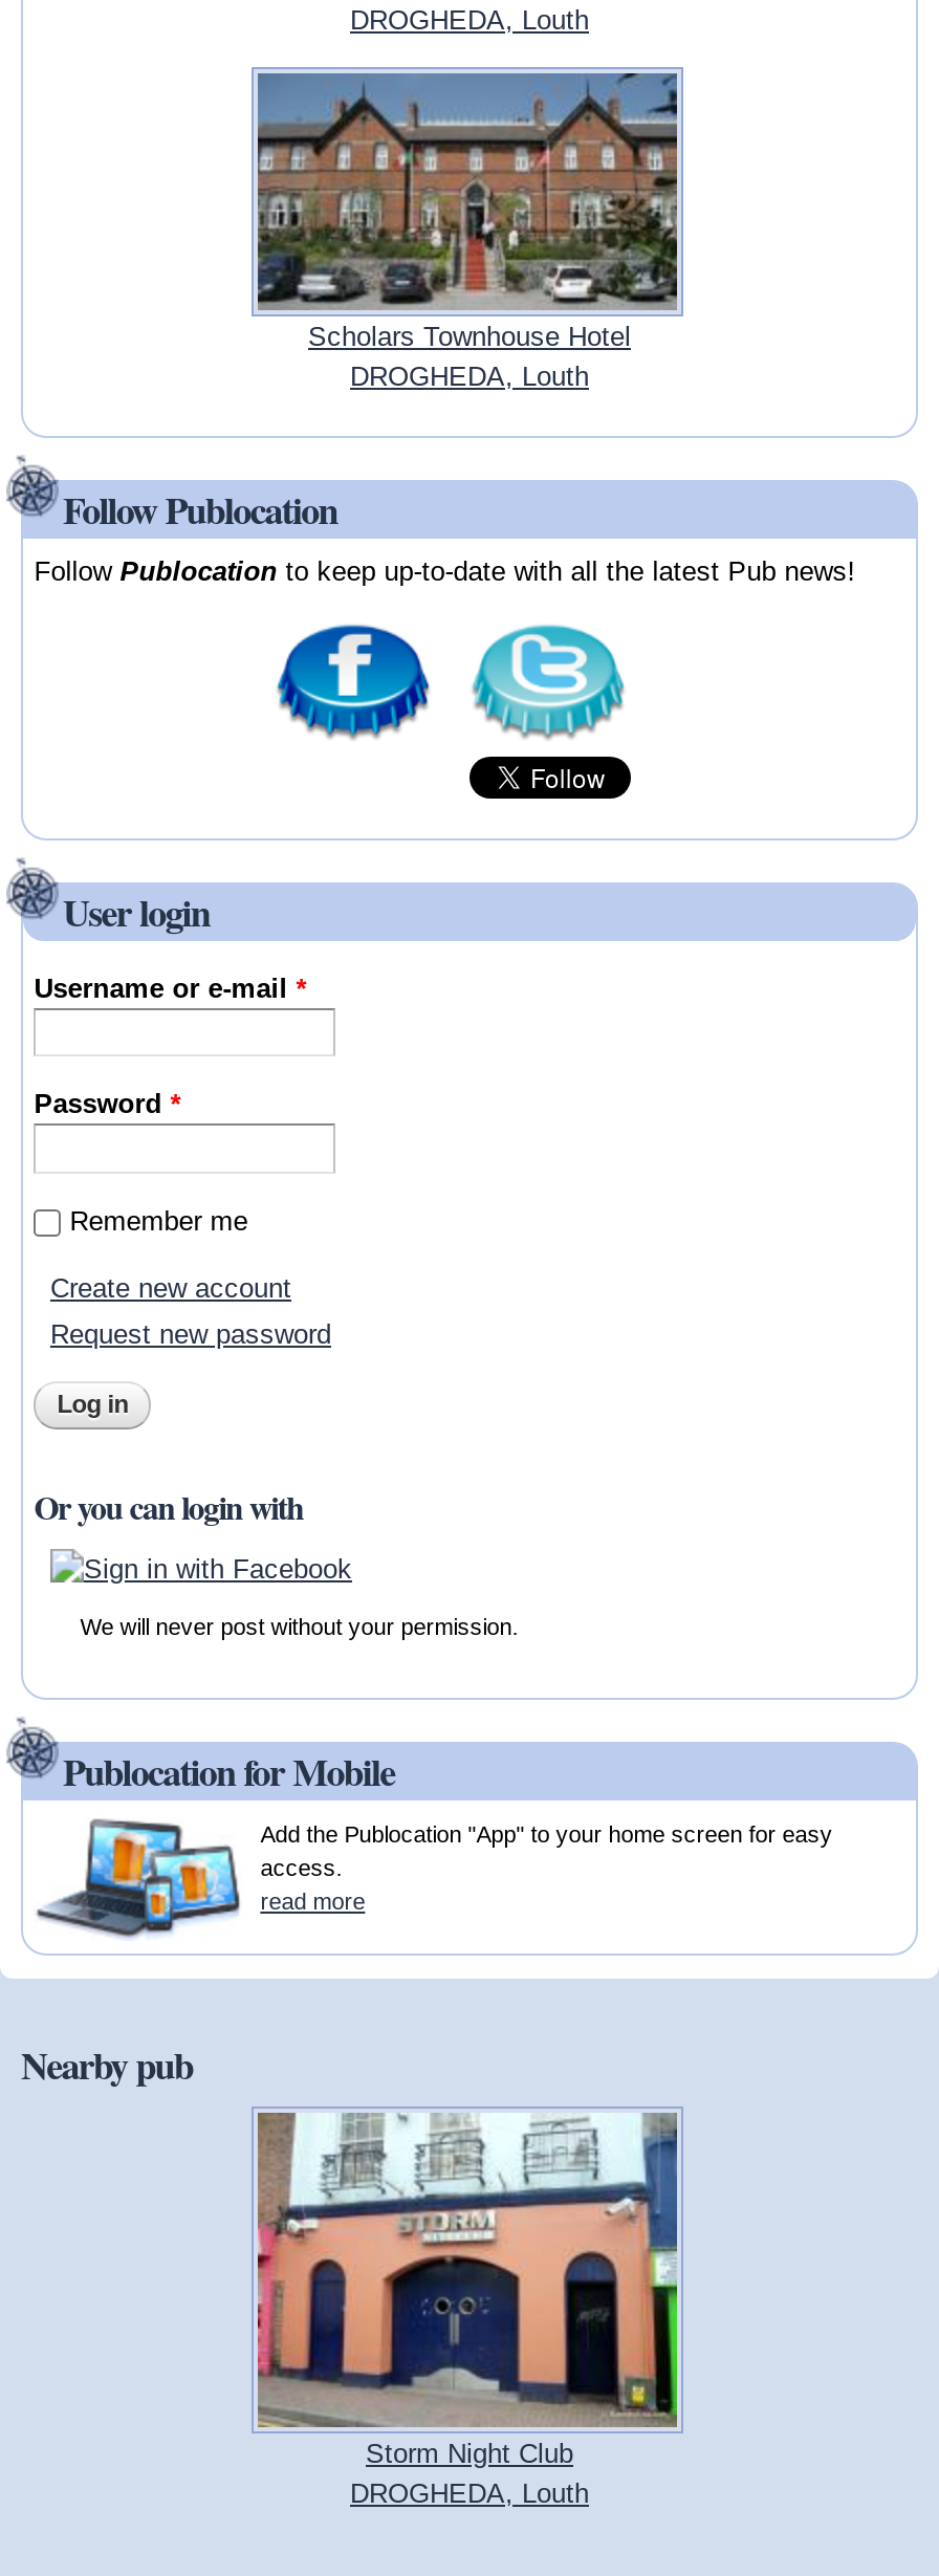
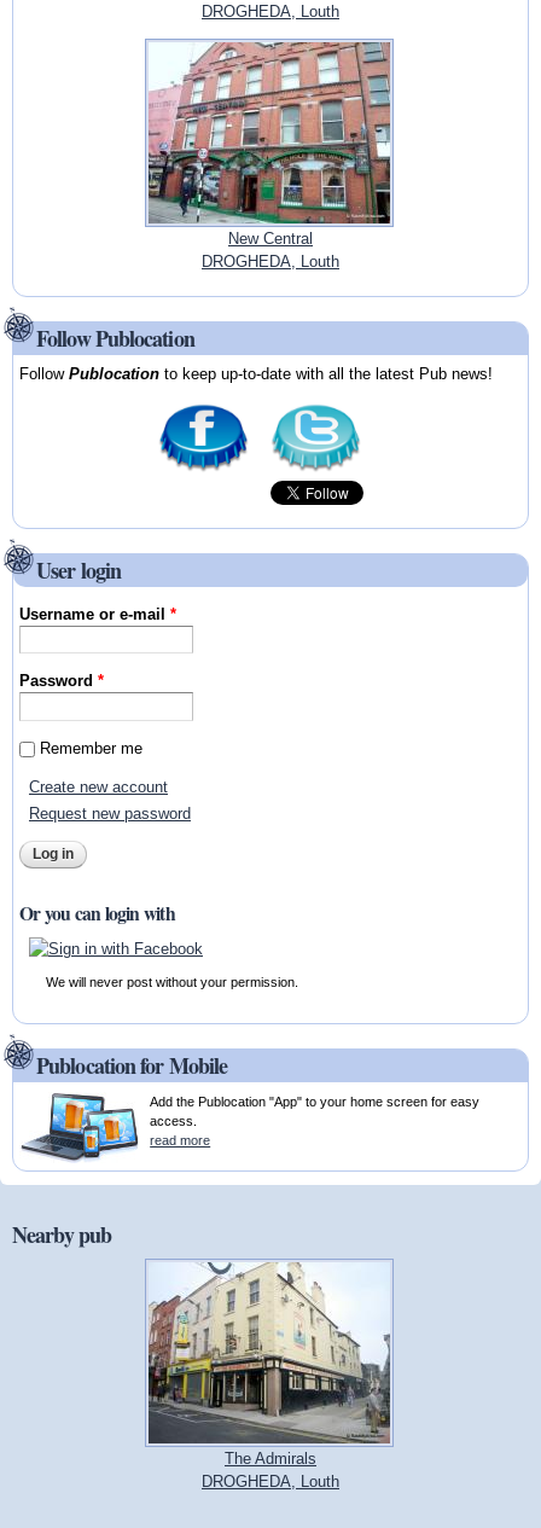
- [image]
- Scholars Townhouse Hotel
+ [image]
+ New Central

- [image]
- Storm Night Club
+ [image]
+ The Admirals
